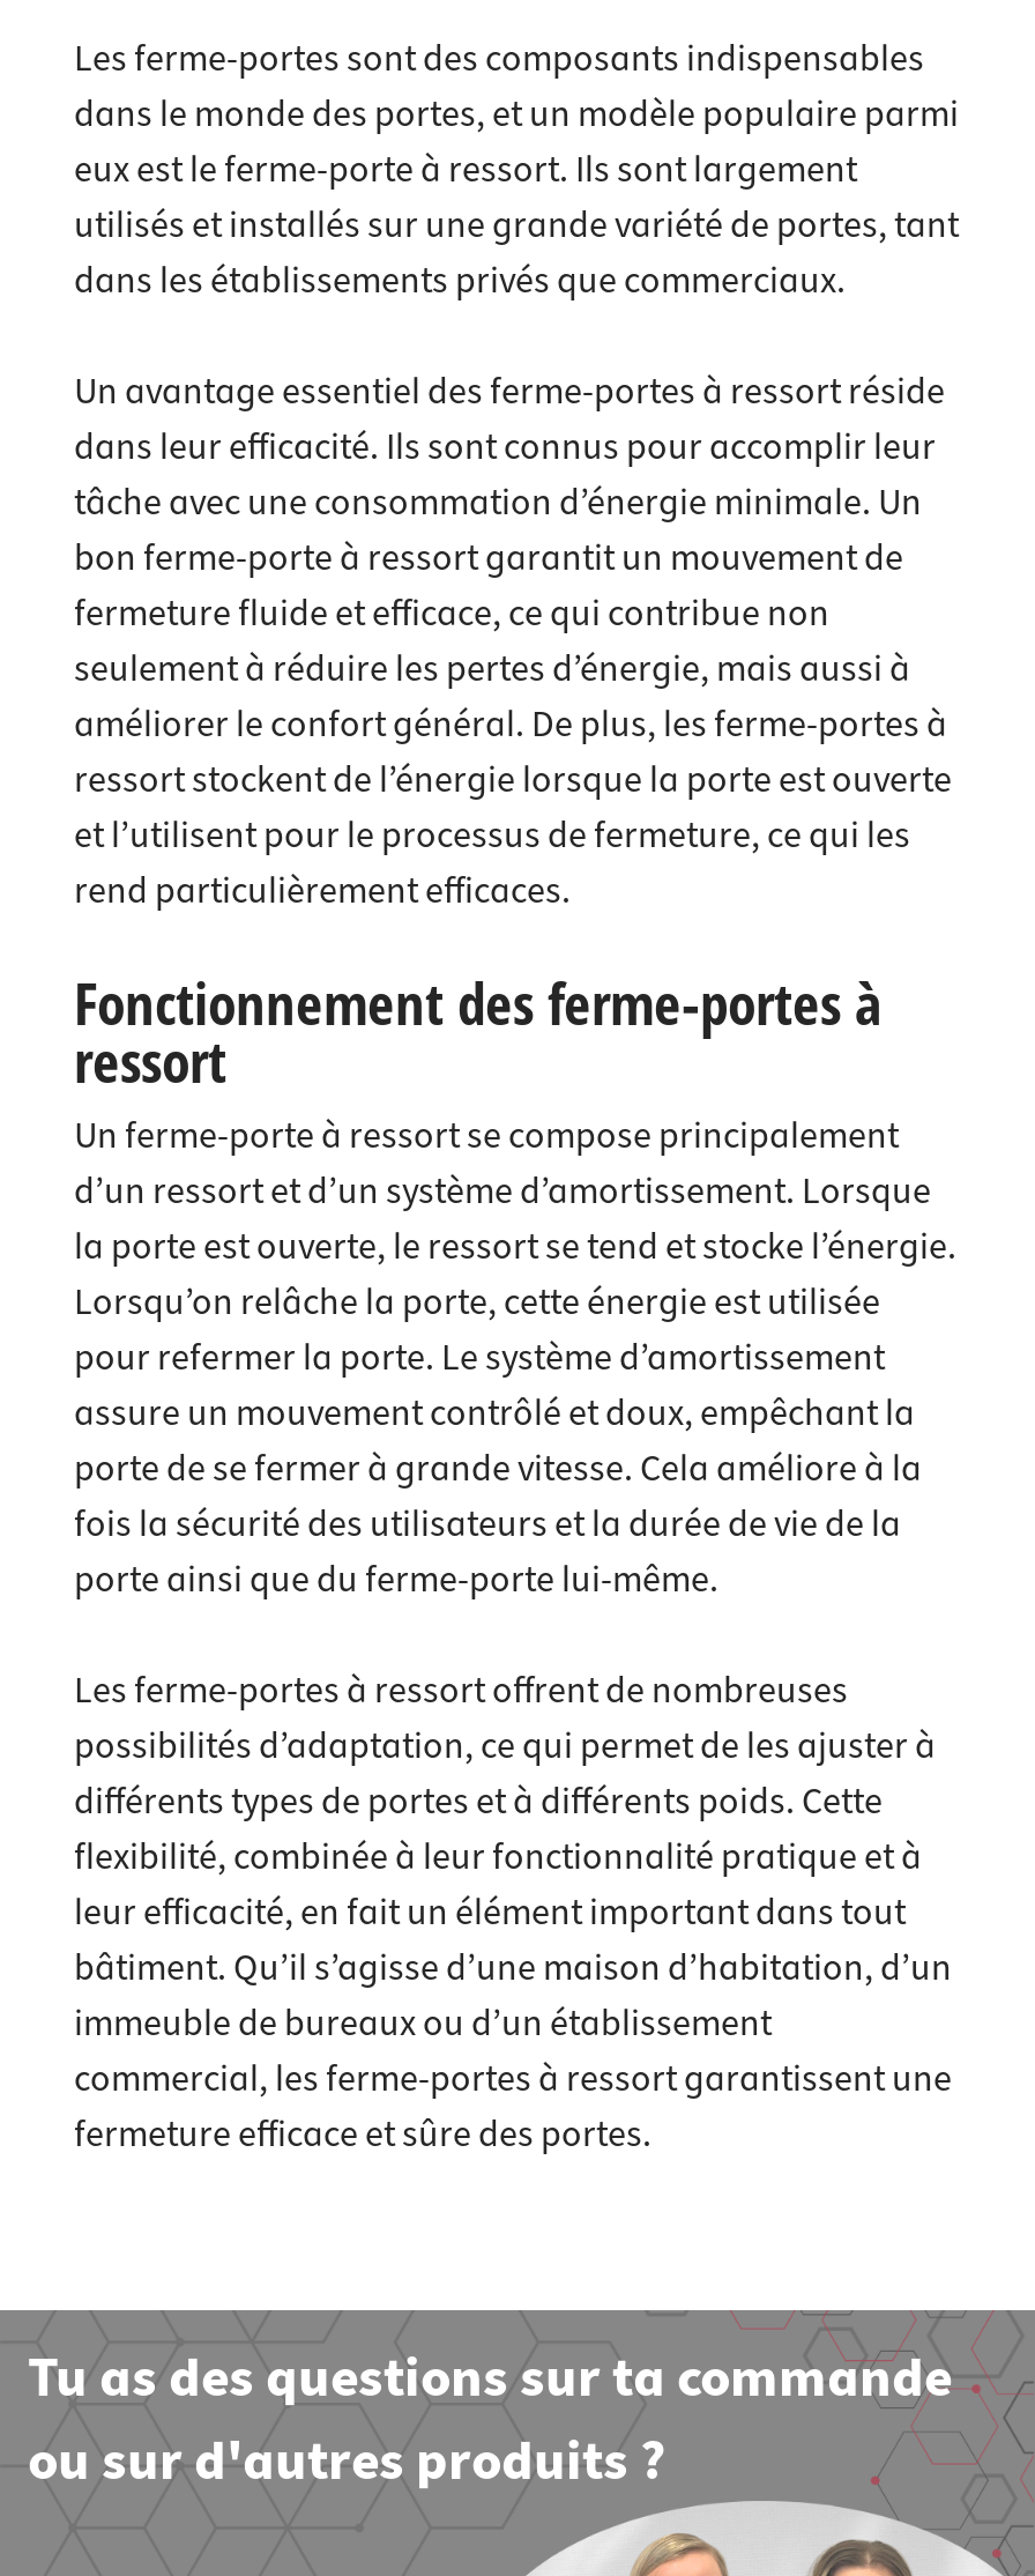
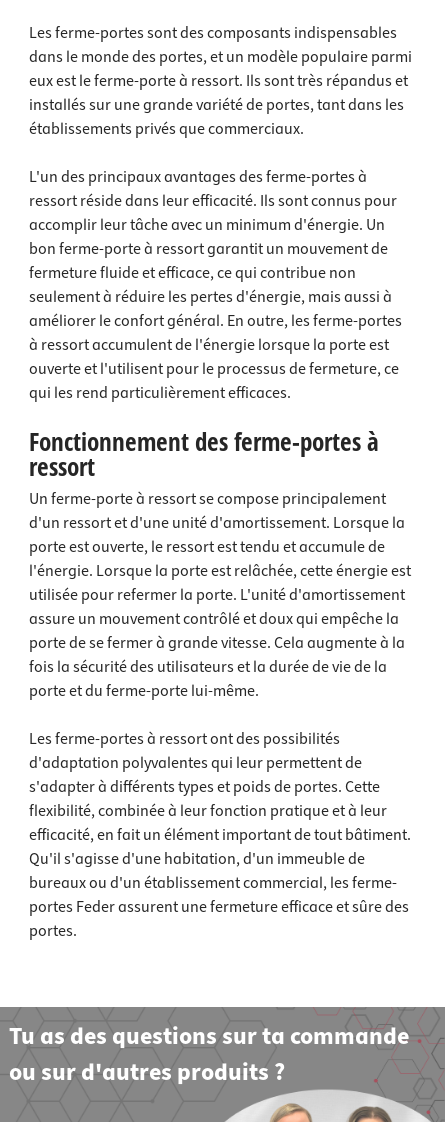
- eux est le ferme-porte à ressort. Ils sont largement
- utilisés et installés sur une grande variété de portes, tant
- dans les établissements privés que commerciaux.
+ eux est le ferme-porte à ressort. Ils sont très répandus et
+ installés sur une grande variété de portes, tant dans les
+ établissements privés que commerciaux.

- Un avantage essentiel des ferme-portes à ressort réside
- dans leur efficacité. Ils sont connus pour accomplir leur
- tâche avec une consommation d’énergie minimale. Un
+ L'un des principaux avantages des ferme-portes à
+ ressort réside dans leur efficacité. Ils sont connus pour
+ accomplir leur tâche avec un minimum d'énergie. Un

- seulement à réduire les pertes d’énergie, mais aussi à
- améliorer le confort général. De plus, les ferme-portes à
- ressort stockent de l’énergie lorsque la porte est ouverte
- et l’utilisent pour le processus de fermeture, ce qui les
- rend particulièrement efficaces.
+ seulement à réduire les pertes d'énergie, mais aussi à
+ améliorer le confort général. En outre, les ferme-portes
+ à ressort accumulent de l'énergie lorsque la porte est
+ ouverte et l'utilisent pour le processus de fermeture, ce
+ qui les rend particulièrement efficaces.

- d’un ressort et d’un système d’amortissement. Lorsque
- la porte est ouverte, le ressort se tend et stocke l’énergie.
- Lorsqu’on relâche la porte, cette énergie est utilisée
- pour refermer la porte. Le système d’amortissement
- assure un mouvement contrôlé et doux, empêchant la
- porte de se fermer à grande vitesse. Cela améliore à la
+ d'un ressort et d'une unité d'amortissement. Lorsque la
+ porte est ouverte, le ressort est tendu et accumule de
+ l'énergie. Lorsque la porte est relâchée, cette énergie est
+ utilisée pour refermer la porte. L'unité d'amortissement
+ assure un mouvement contrôlé et doux qui empêche la
+ porte de se fermer à grande vitesse. Cela augmente à la

- porte ainsi que du ferme-porte lui-même.
+ porte et du ferme-porte lui-même.

- Les ferme-portes à ressort offrent de nombreuses
- possibilités d’adaptation, ce qui permet de les ajuster à
- différents types de portes et à différents poids. Cette
- flexibilité, combinée à leur fonctionnalité pratique et à
- leur efficacité, en fait un élément important dans tout
- bâtiment. Qu’il s’agisse d’une maison d’habitation, d’un
- immeuble de bureaux ou d’un établissement
- commercial, les ferme-portes à ressort garantissent une
- fermeture efficace et sûre des portes.
+ Les ferme-portes à ressort ont des possibilités
+ d'adaptation polyvalentes qui leur permettent de
+ s'adapter à différents types et poids de portes. Cette
+ flexibilité, combinée à leur fonction pratique et à leur
+ efficacité, en fait un élément important de tout bâtiment.
+ Qu'il s'agisse d'une habitation, d'un immeuble de
+ bureaux ou d'un établissement commercial, les ferme-
+ portes Feder assurent une fermeture efficace et sûre des
+ portes.
